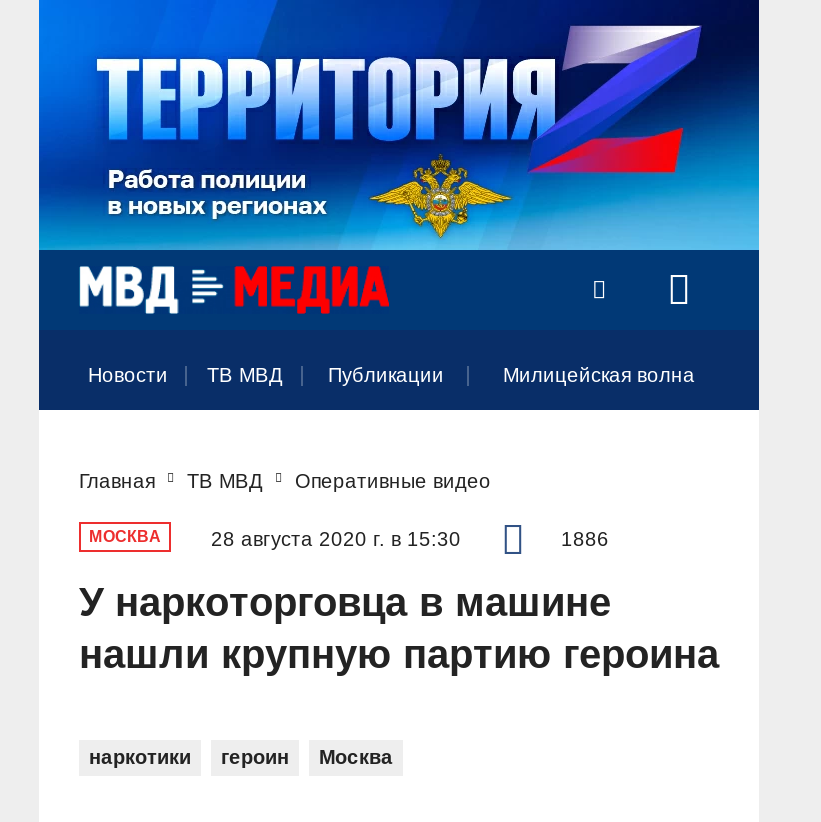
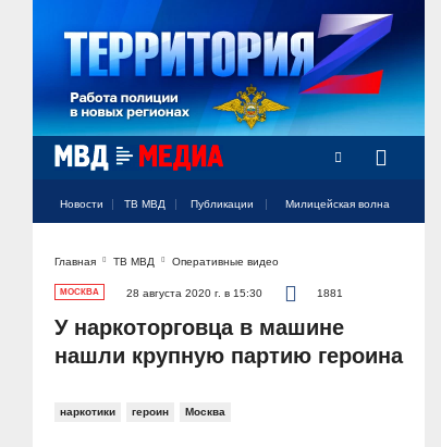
- 1886
+ 1881
